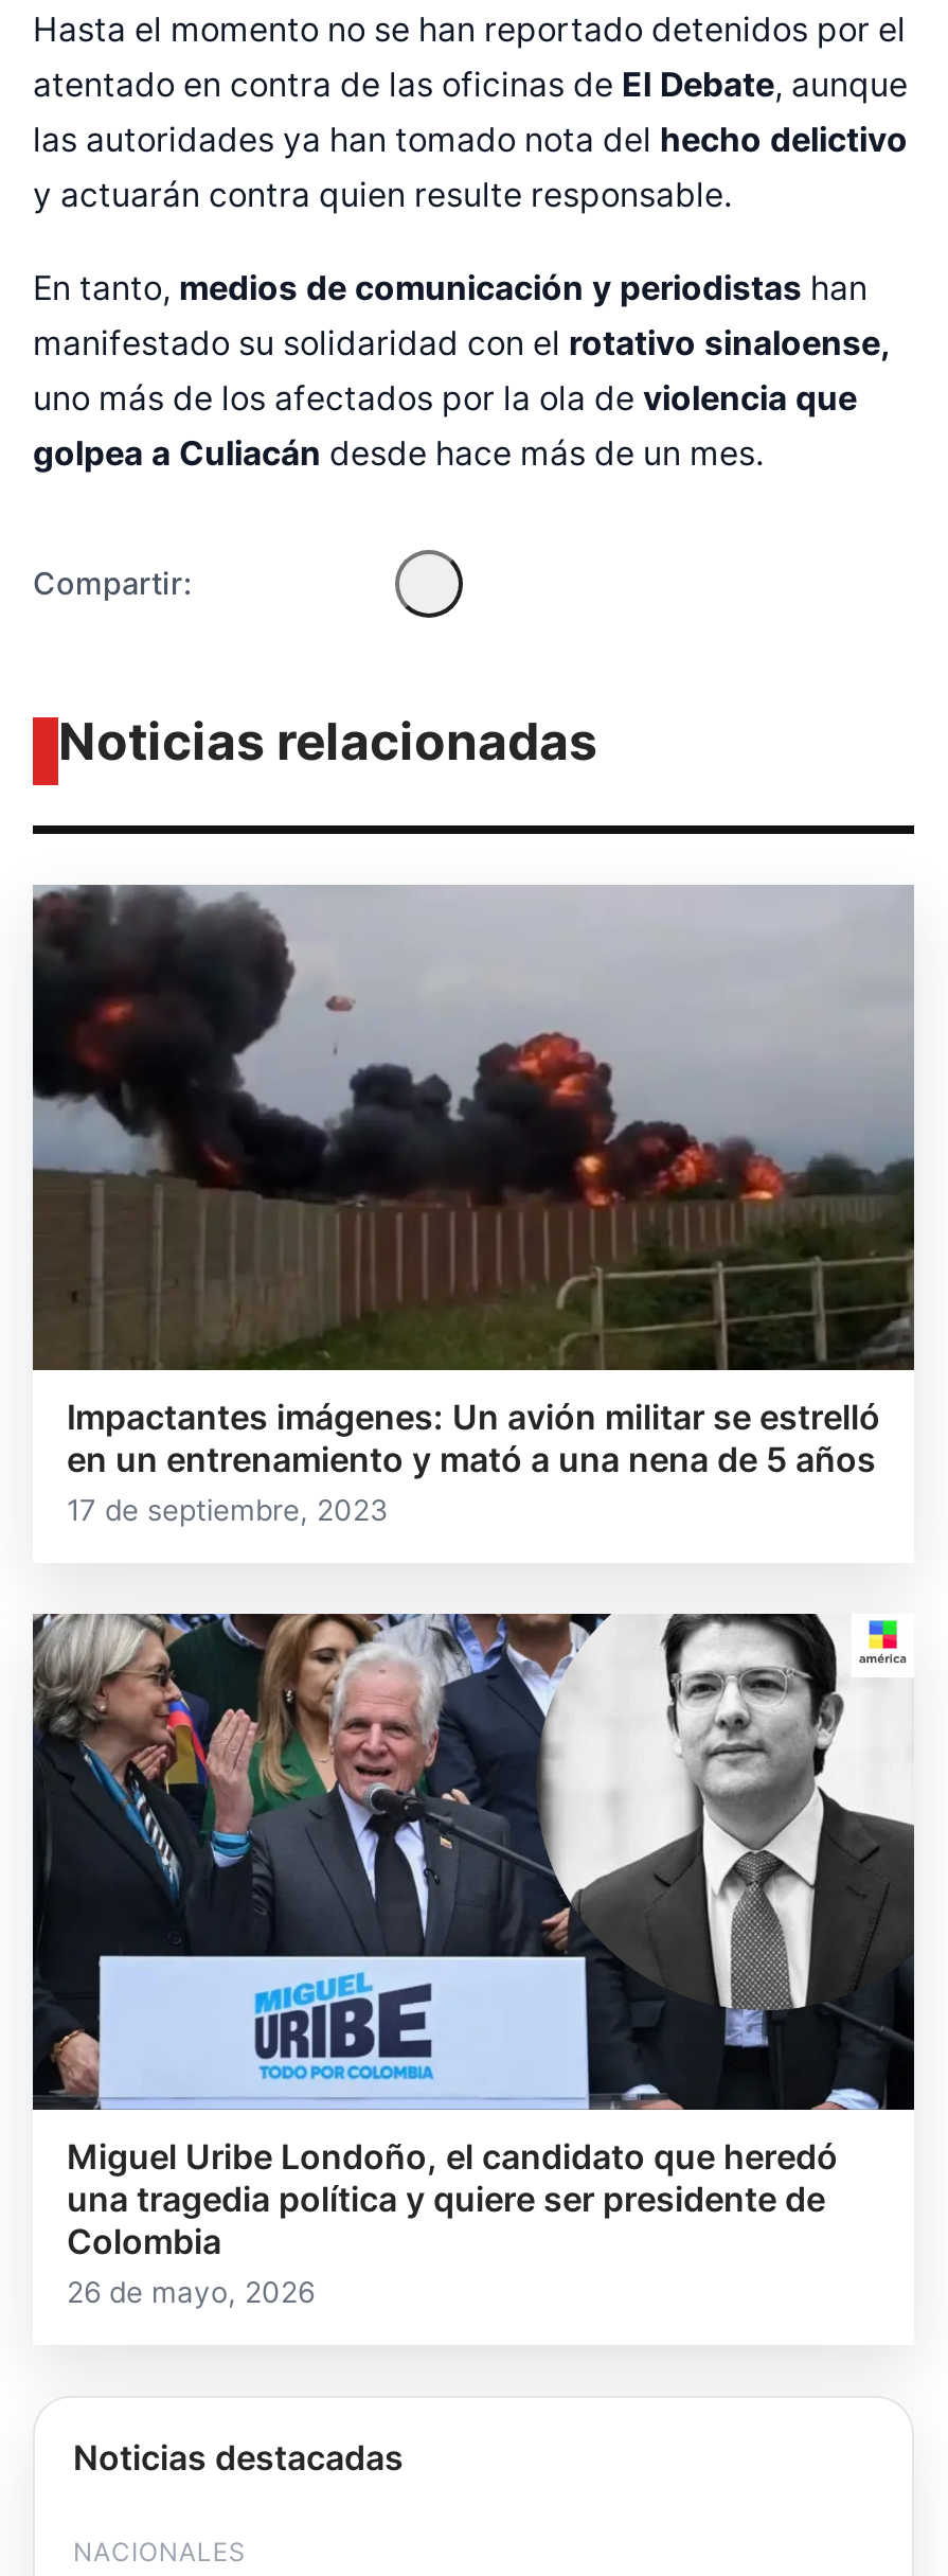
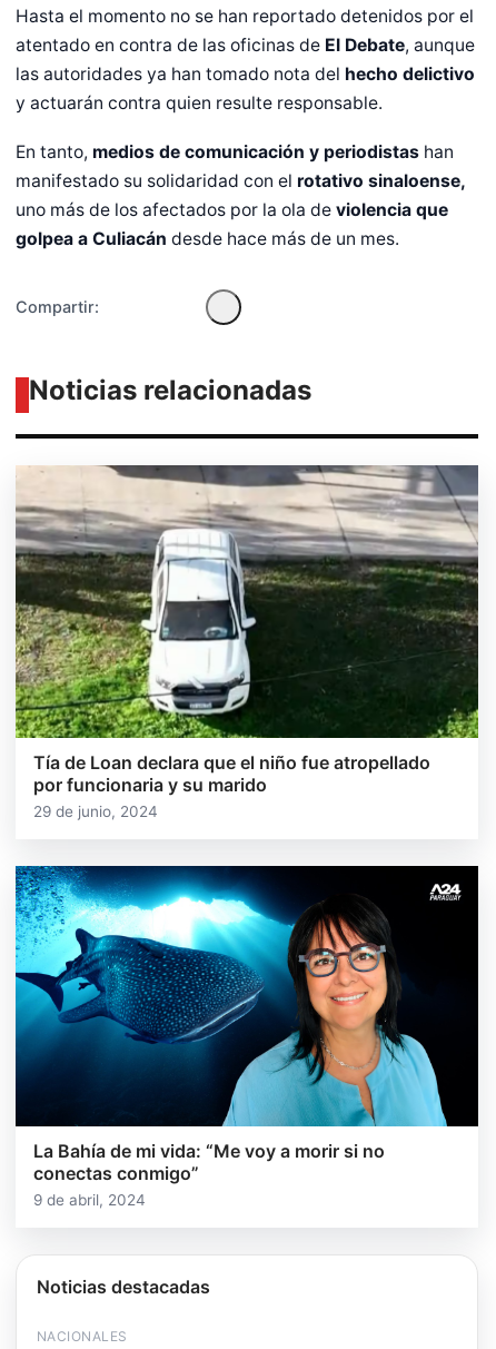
- [image]
- Impactantes imágenes: Un avión militar se estrelló
- en un entrenamiento y mató a una nena de 5 años
- 17 de septiembre, 2023
+ [image]
+ Tía de Loan declara que el niño fue atropellado
+ por funcionaria y su marido
+ 29 de junio, 2024

- [image]
- Miguel Uribe Londoño, el candidato que heredó
- una tragedia política y quiere ser presidente de
- Colombia
- 26 de mayo, 2026
+ [image]
+ La Bahía de mi vida: “Me voy a morir si no
+ conectas conmigo”
+ 9 de abril, 2024
